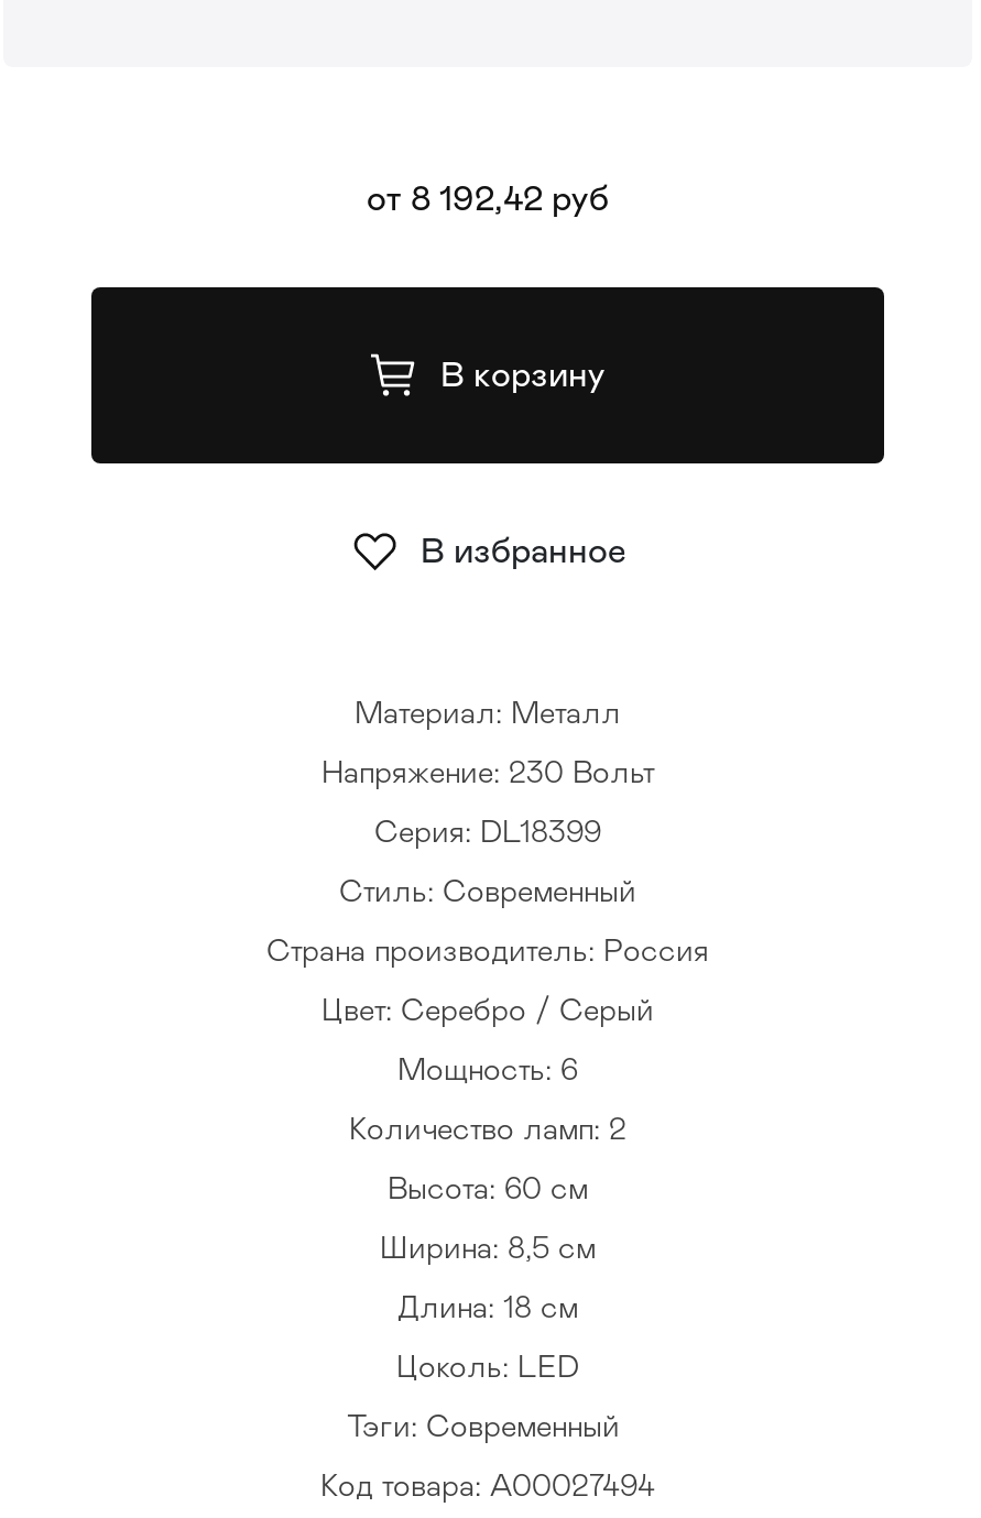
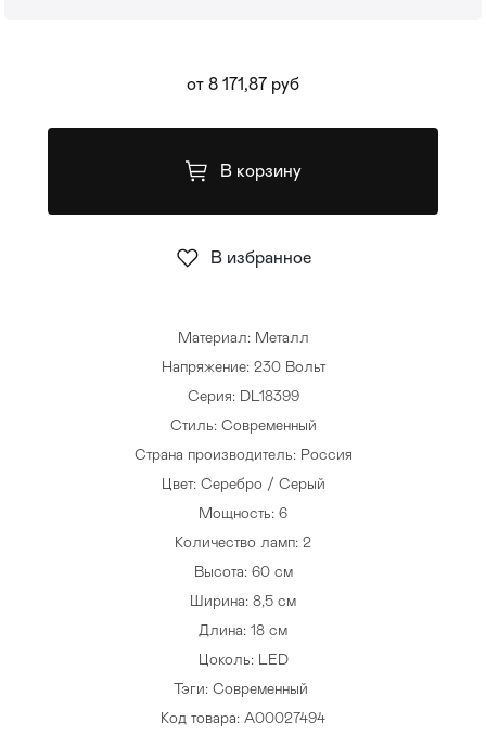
- от 8 192,42 руб
+ от 8 171,87 руб
